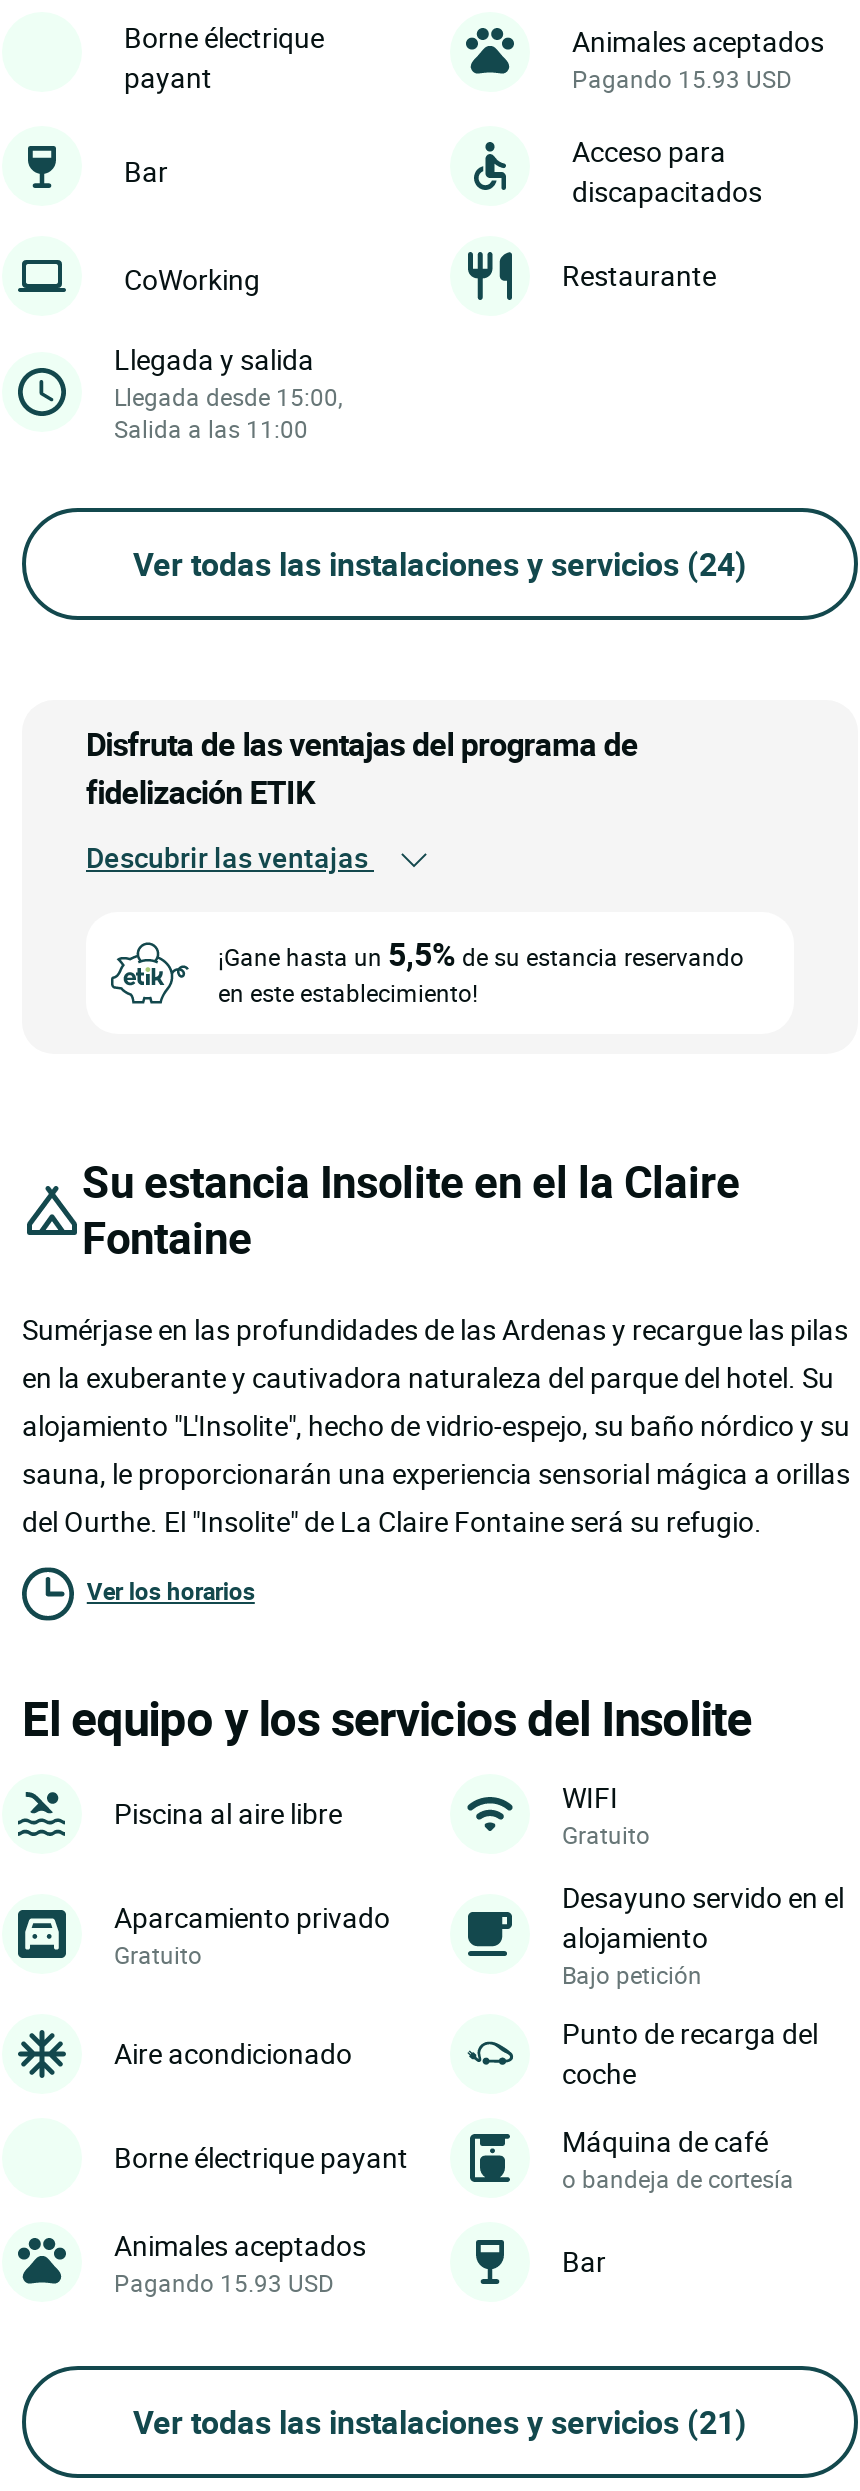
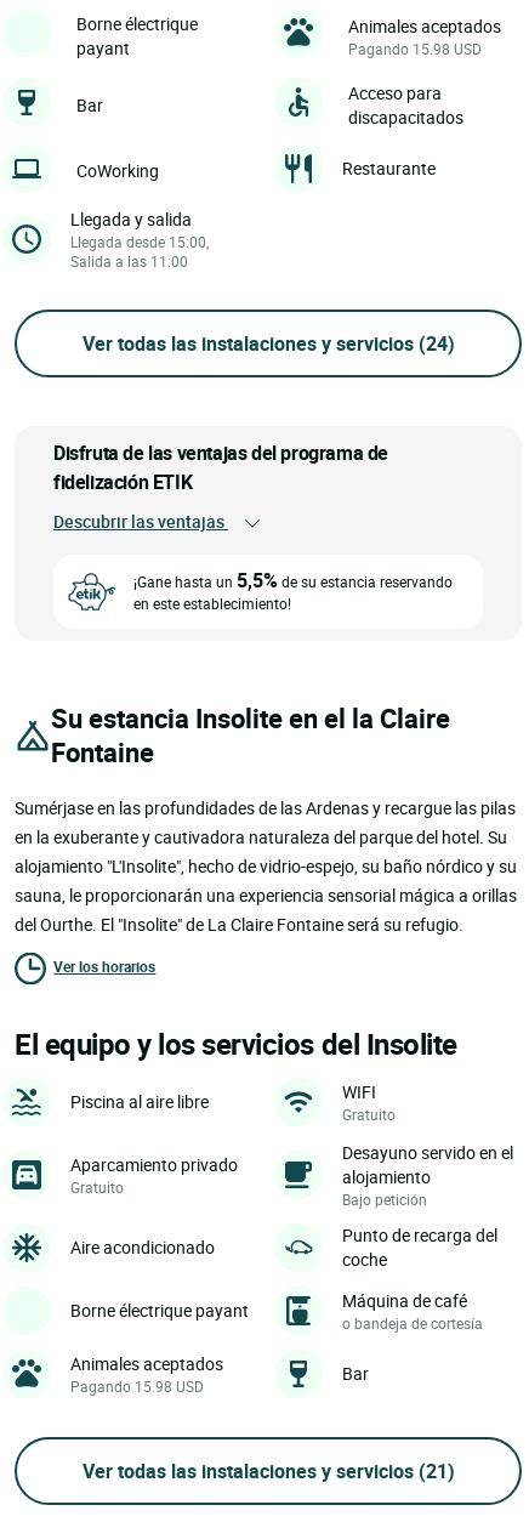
- Pagando 15.93 USD
+ Pagando 15.98 USD

- Pagando 15.93 USD
+ Pagando 15.98 USD
